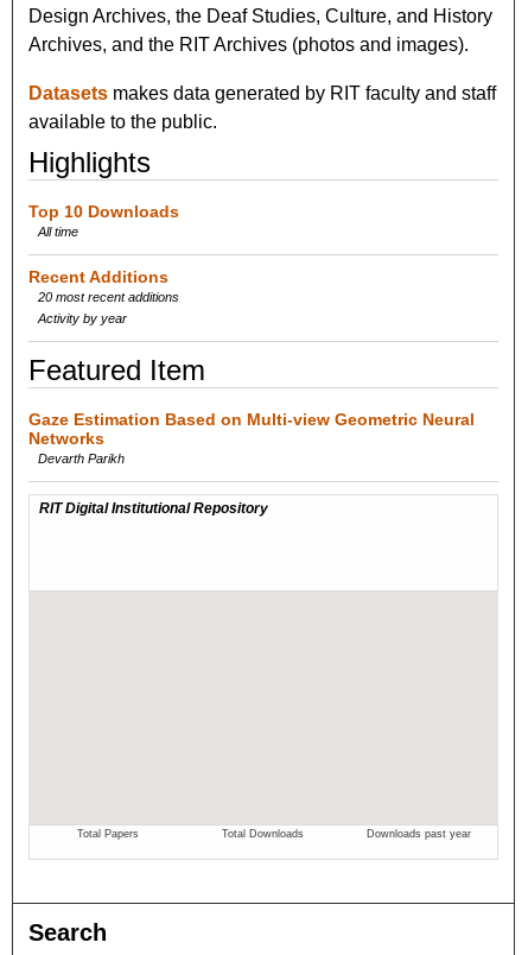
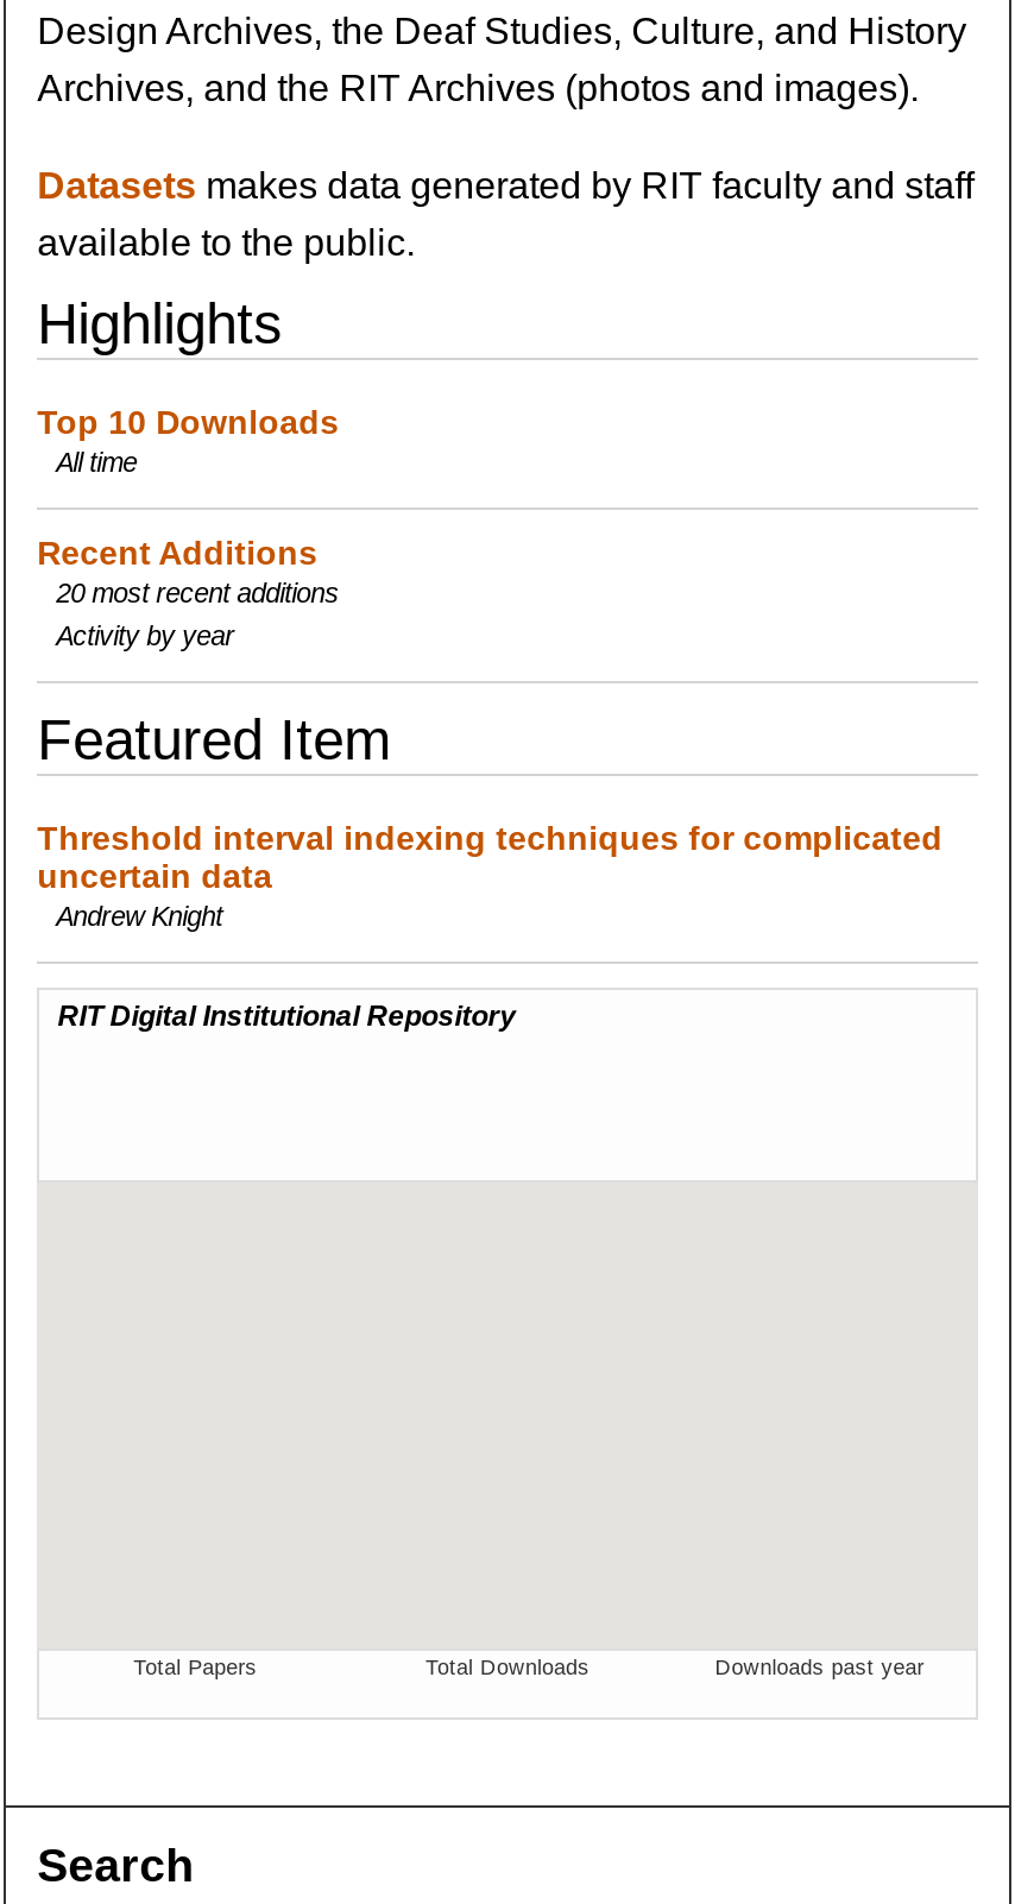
- Gaze Estimation Based on Multi-view Geometric Neural
- Networks
- Devarth Parikh
+ Threshold interval indexing techniques for complicated
+ uncertain data
+ Andrew Knight
